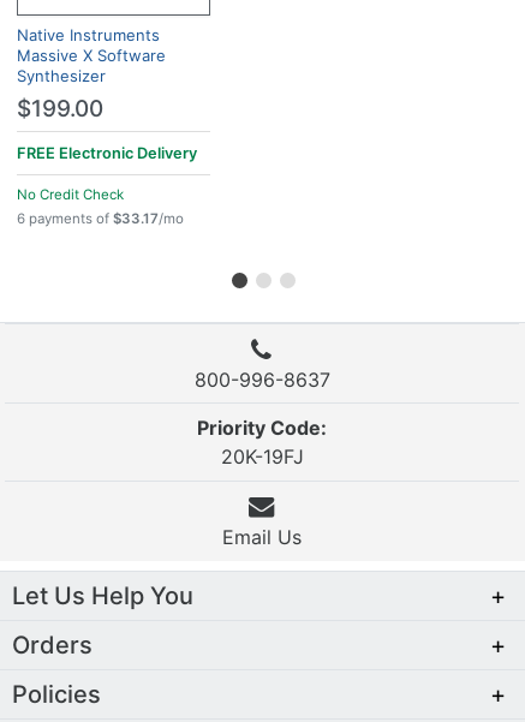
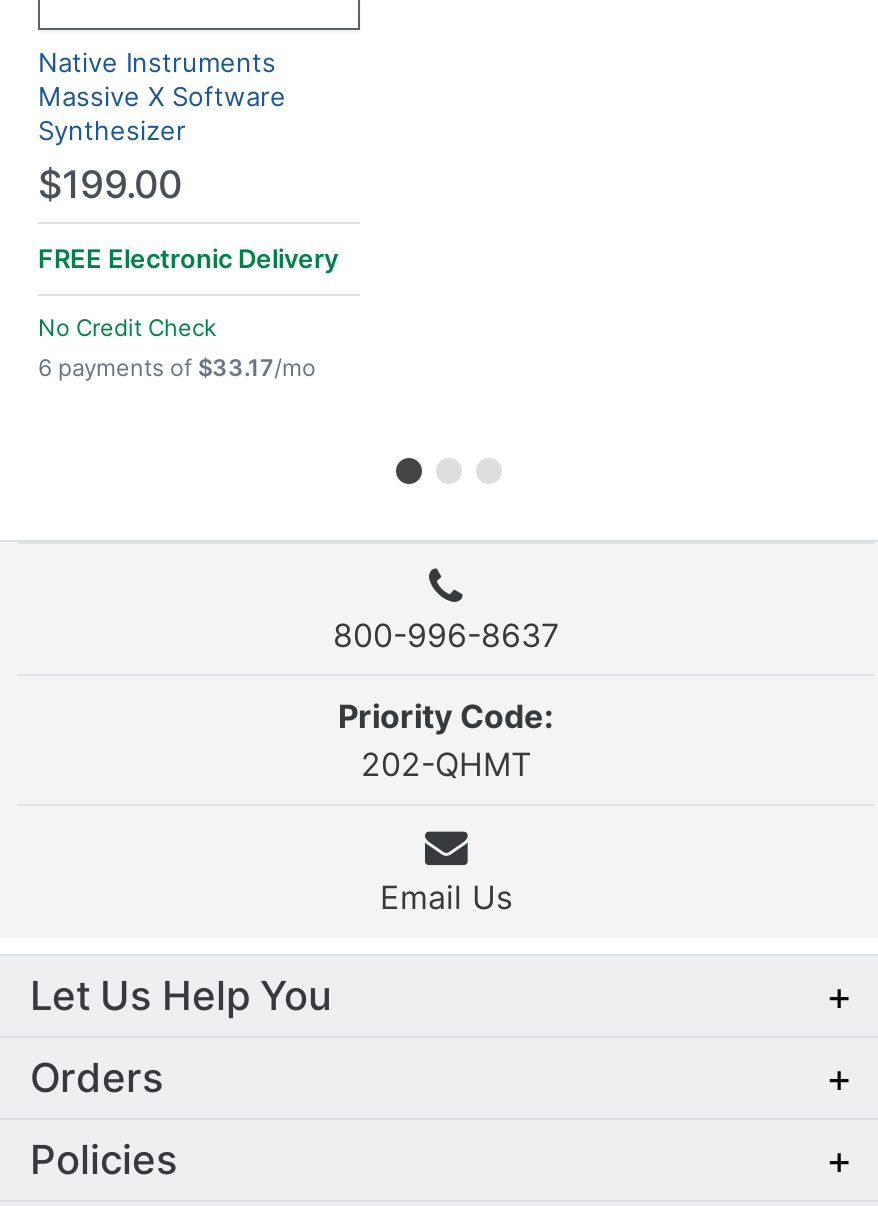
- 20K-19FJ
+ 202-QHMT
